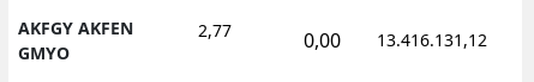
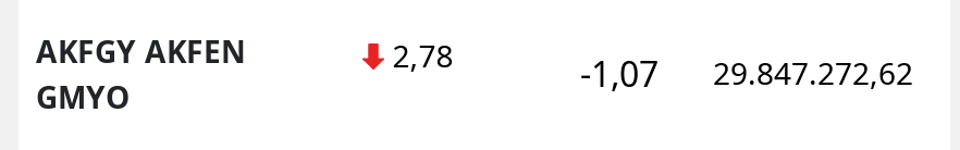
- 2,77
+ 2,78

- 0,00
+ -1,07

- 13.416.131,12
+ 29.847.272,62
